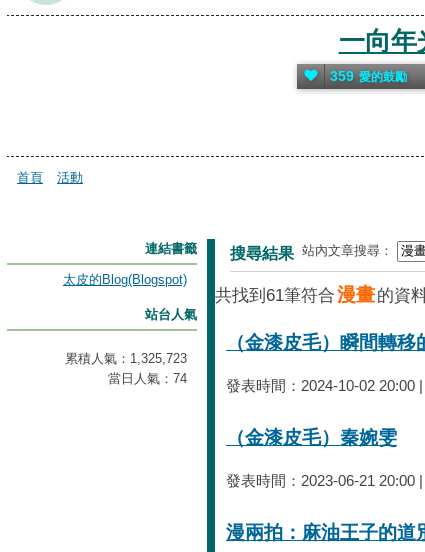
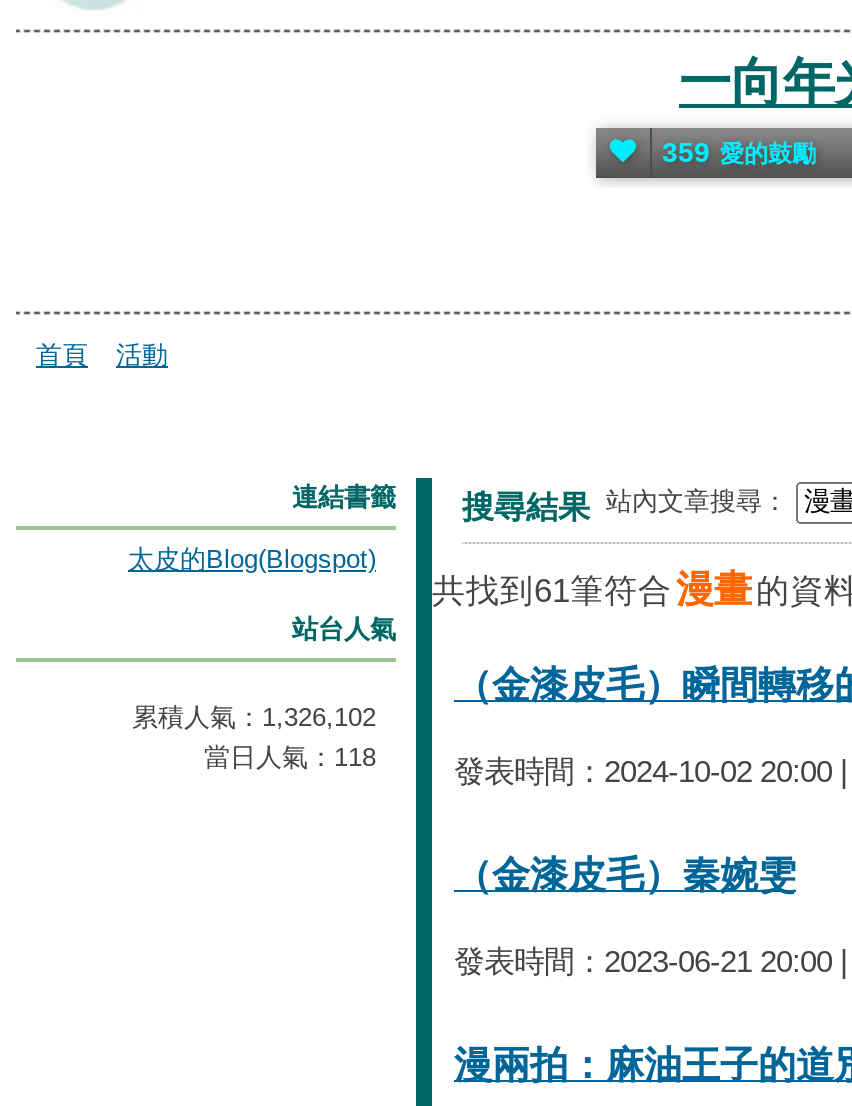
- 累積人氣：1,325,723
+ 累積人氣：1,326,102

- 當日人氣：74
+ 當日人氣：118
